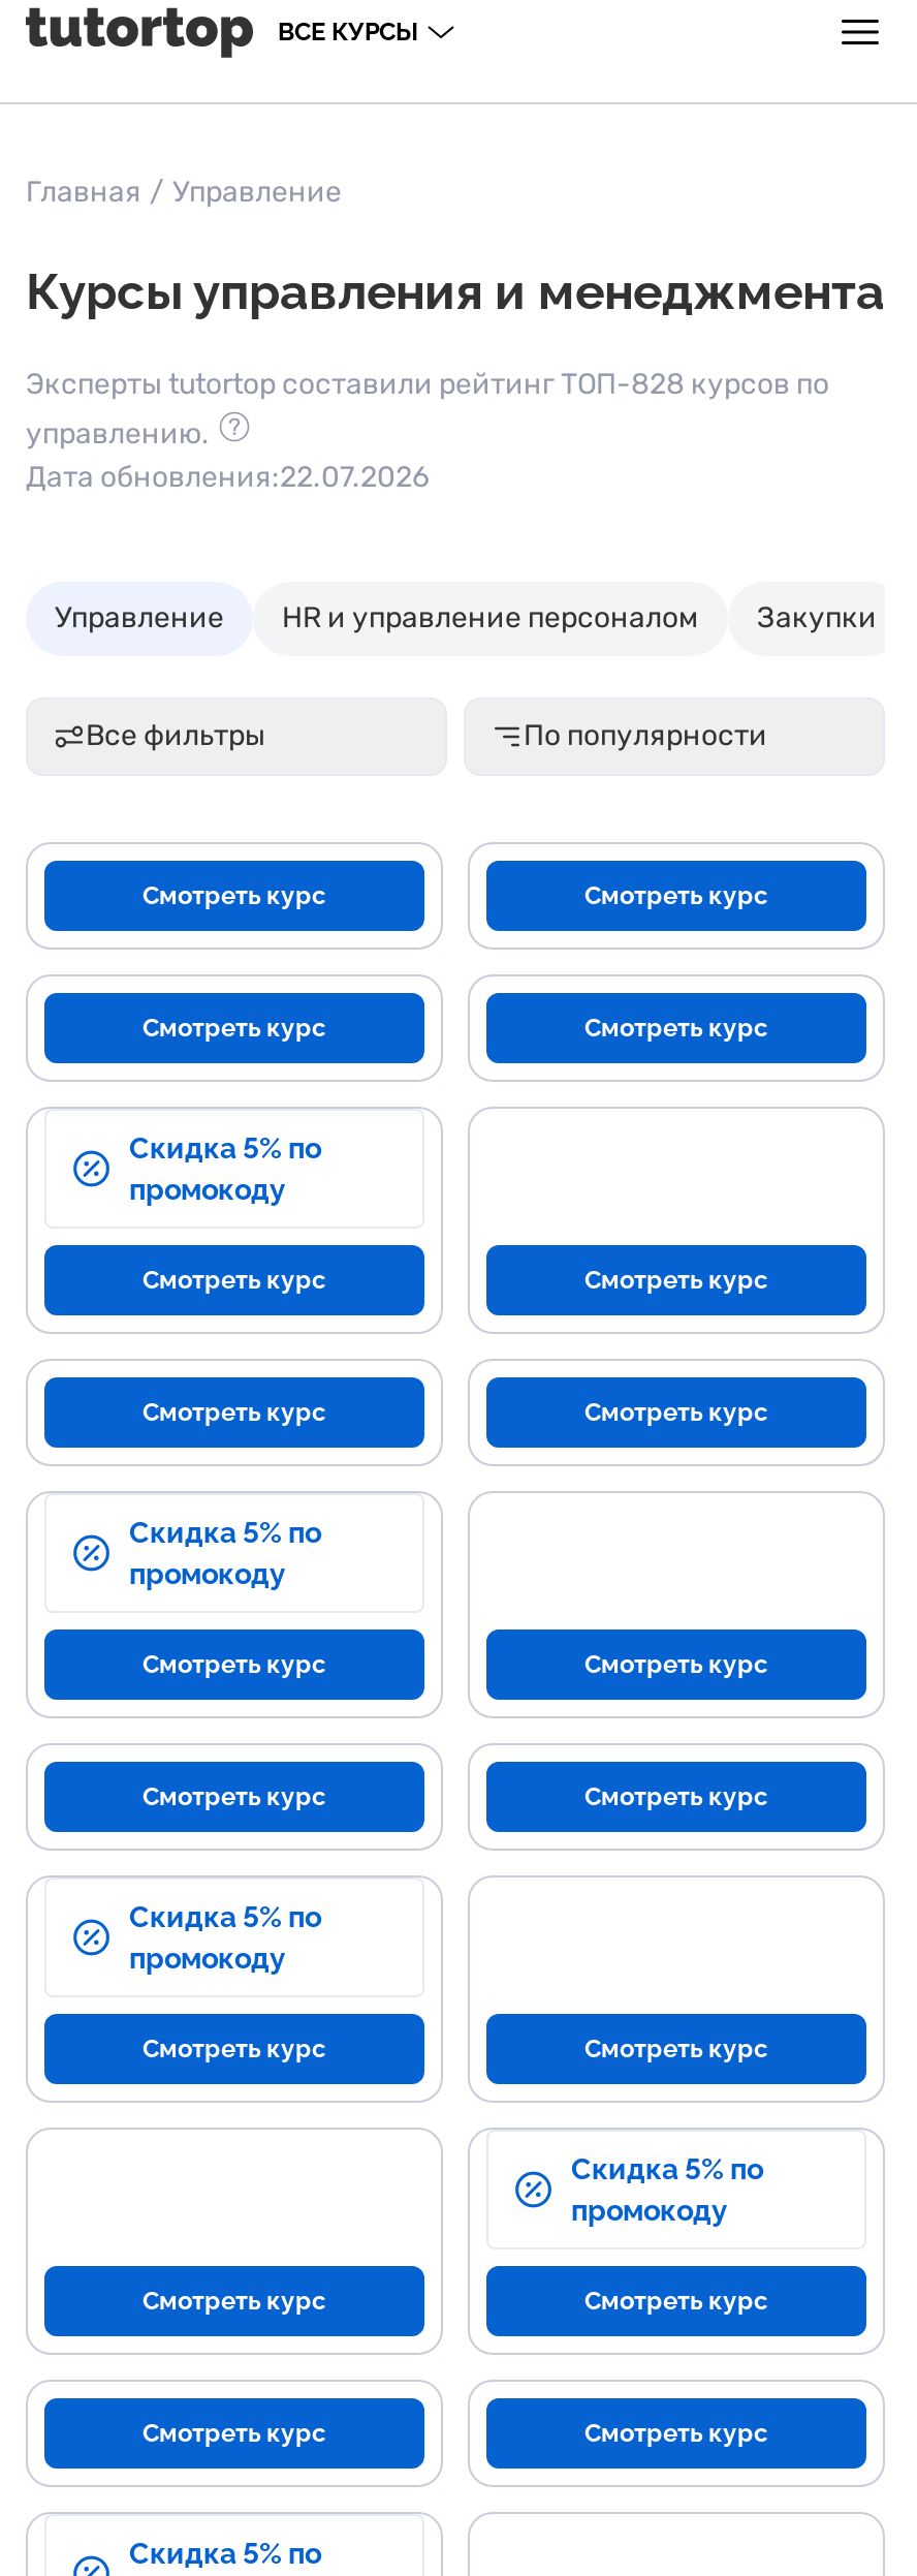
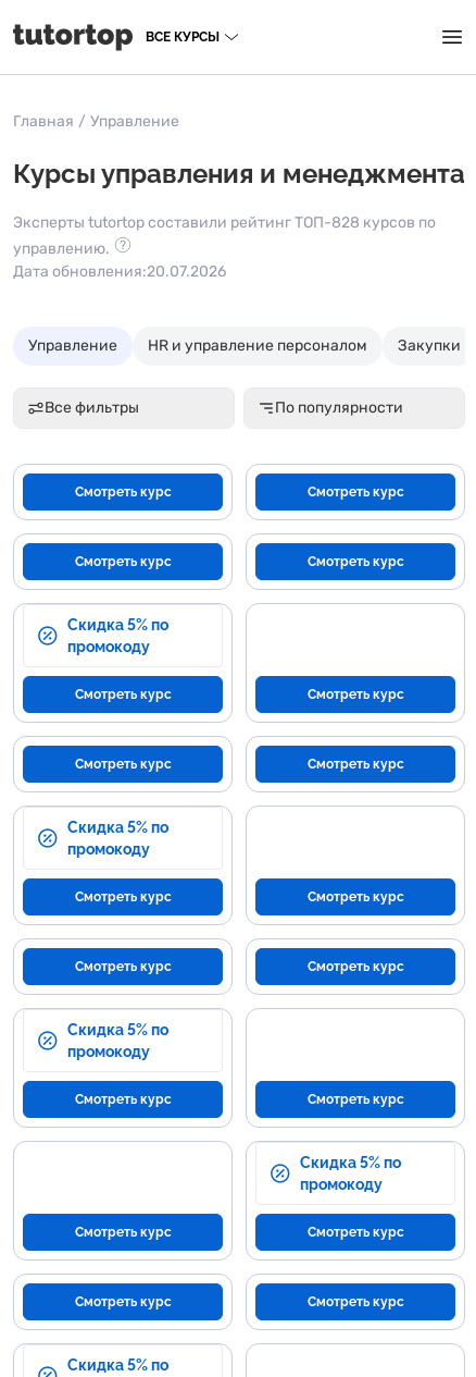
- Дата обновления:22.07.2026
+ Дата обновления:20.07.2026
